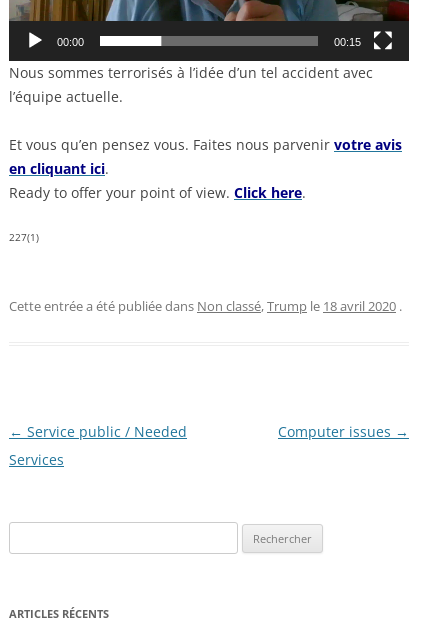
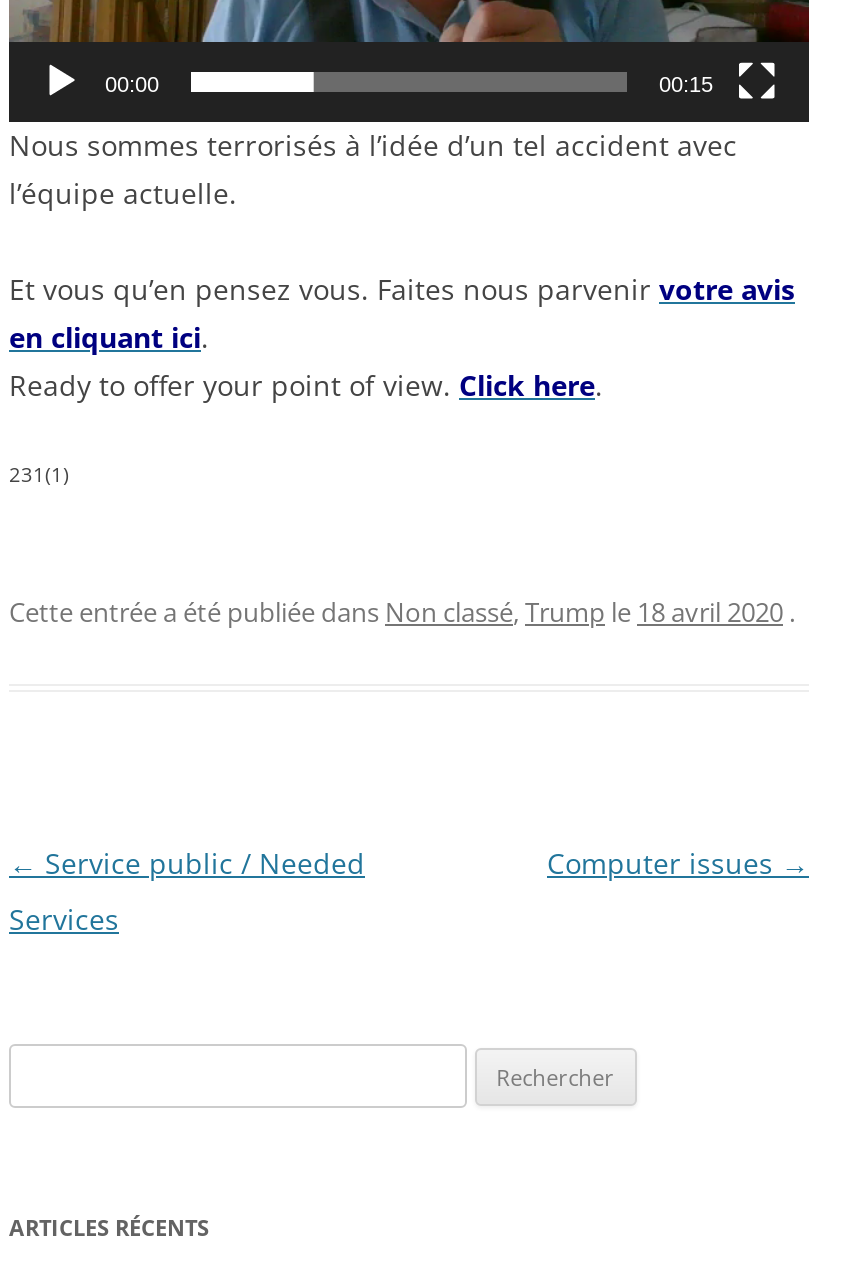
- 227(1)
+ 231(1)
